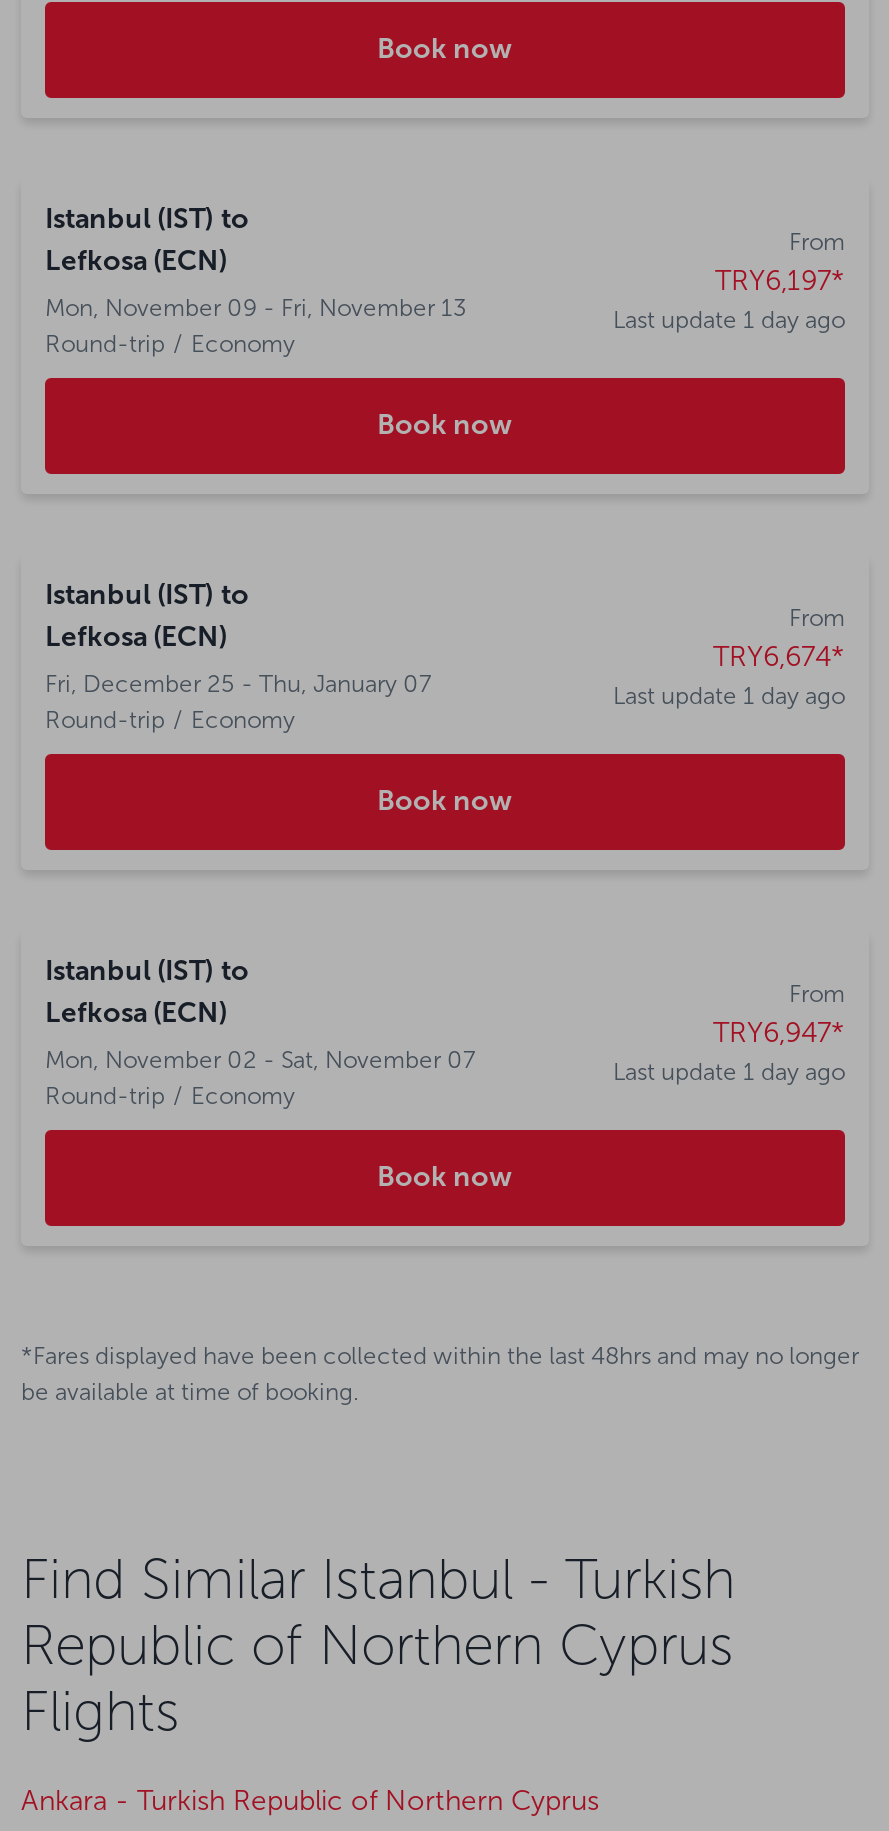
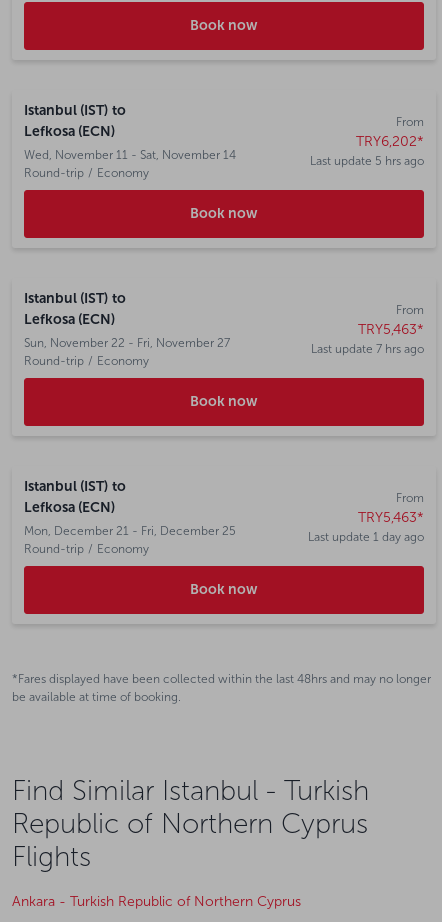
- TRY6,197*
- Last update 1 day ago
+ TRY6,202*
+ Last update 5 hrs ago

- Mon, November 09 - Fri, November 13
+ Wed, November 11 - Sat, November 14

- TRY6,674*
- Last update 1 day ago
+ TRY5,463*
+ Last update 7 hrs ago

- Fri, December 25 - Thu, January 07
+ Sun, November 22 - Fri, November 27

- TRY6,947*
+ TRY5,463*

- Mon, November 02 - Sat, November 07
+ Mon, December 21 - Fri, December 25
